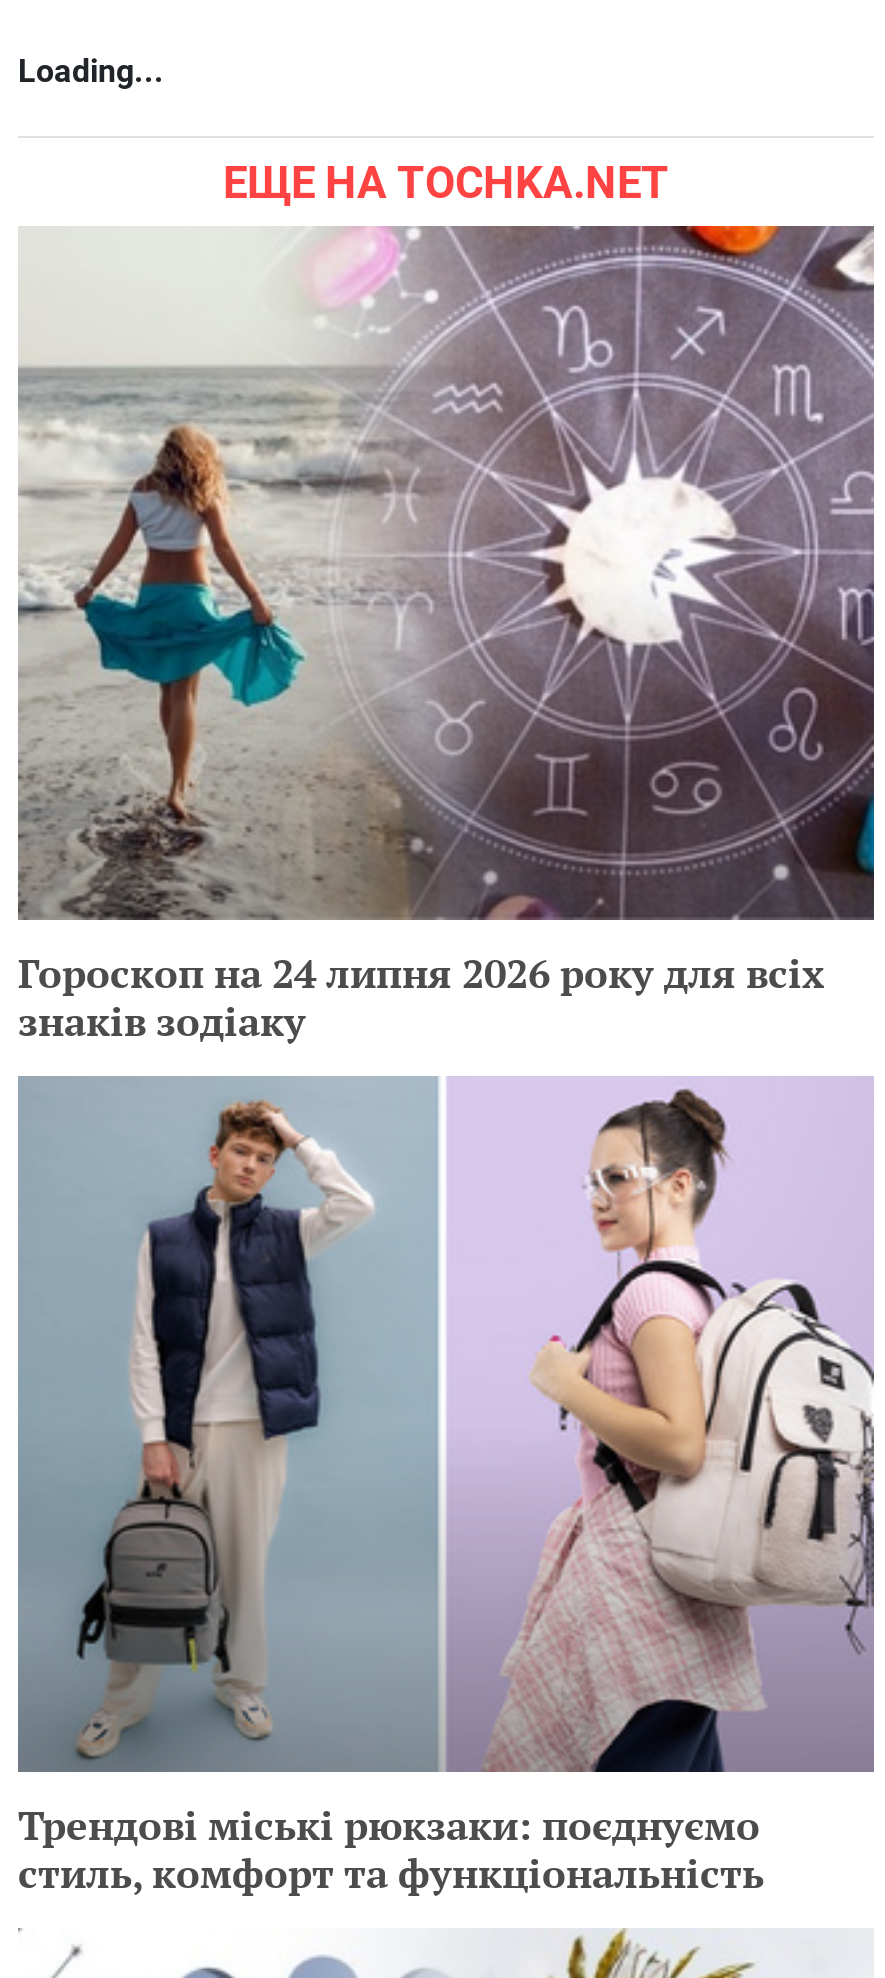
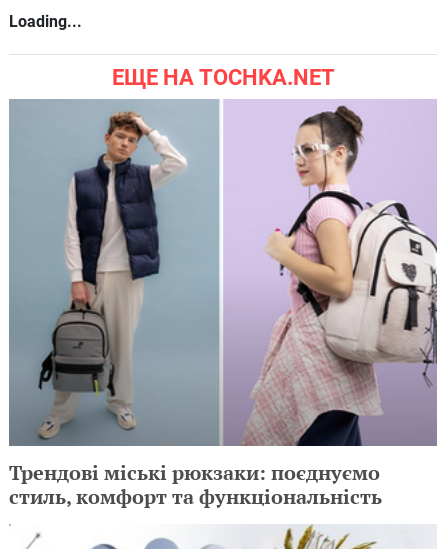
- [image]
- Гороскоп на 24 липня 2026 року для всіх
- знаків зодіаку
